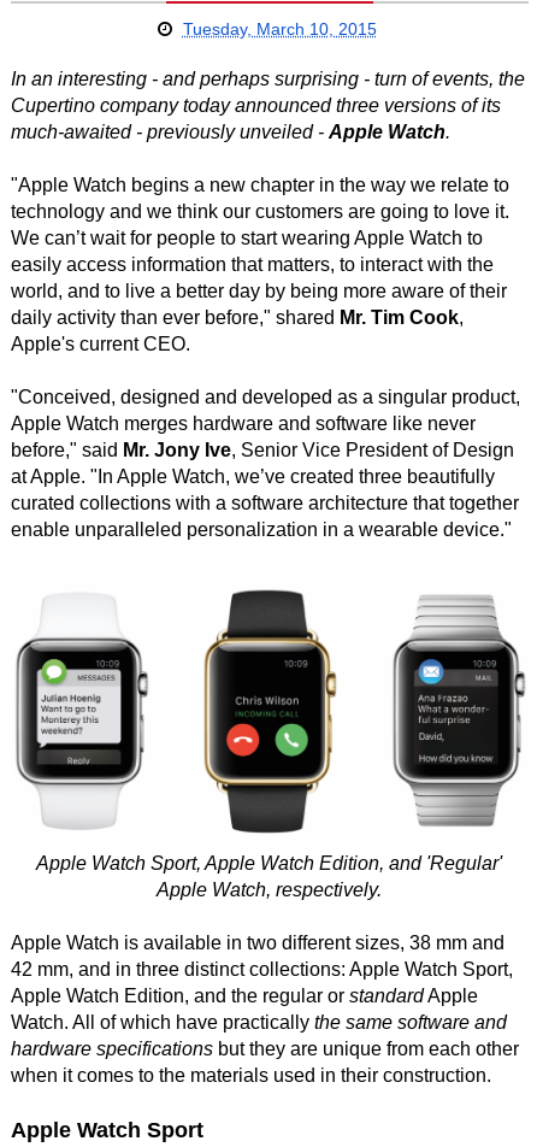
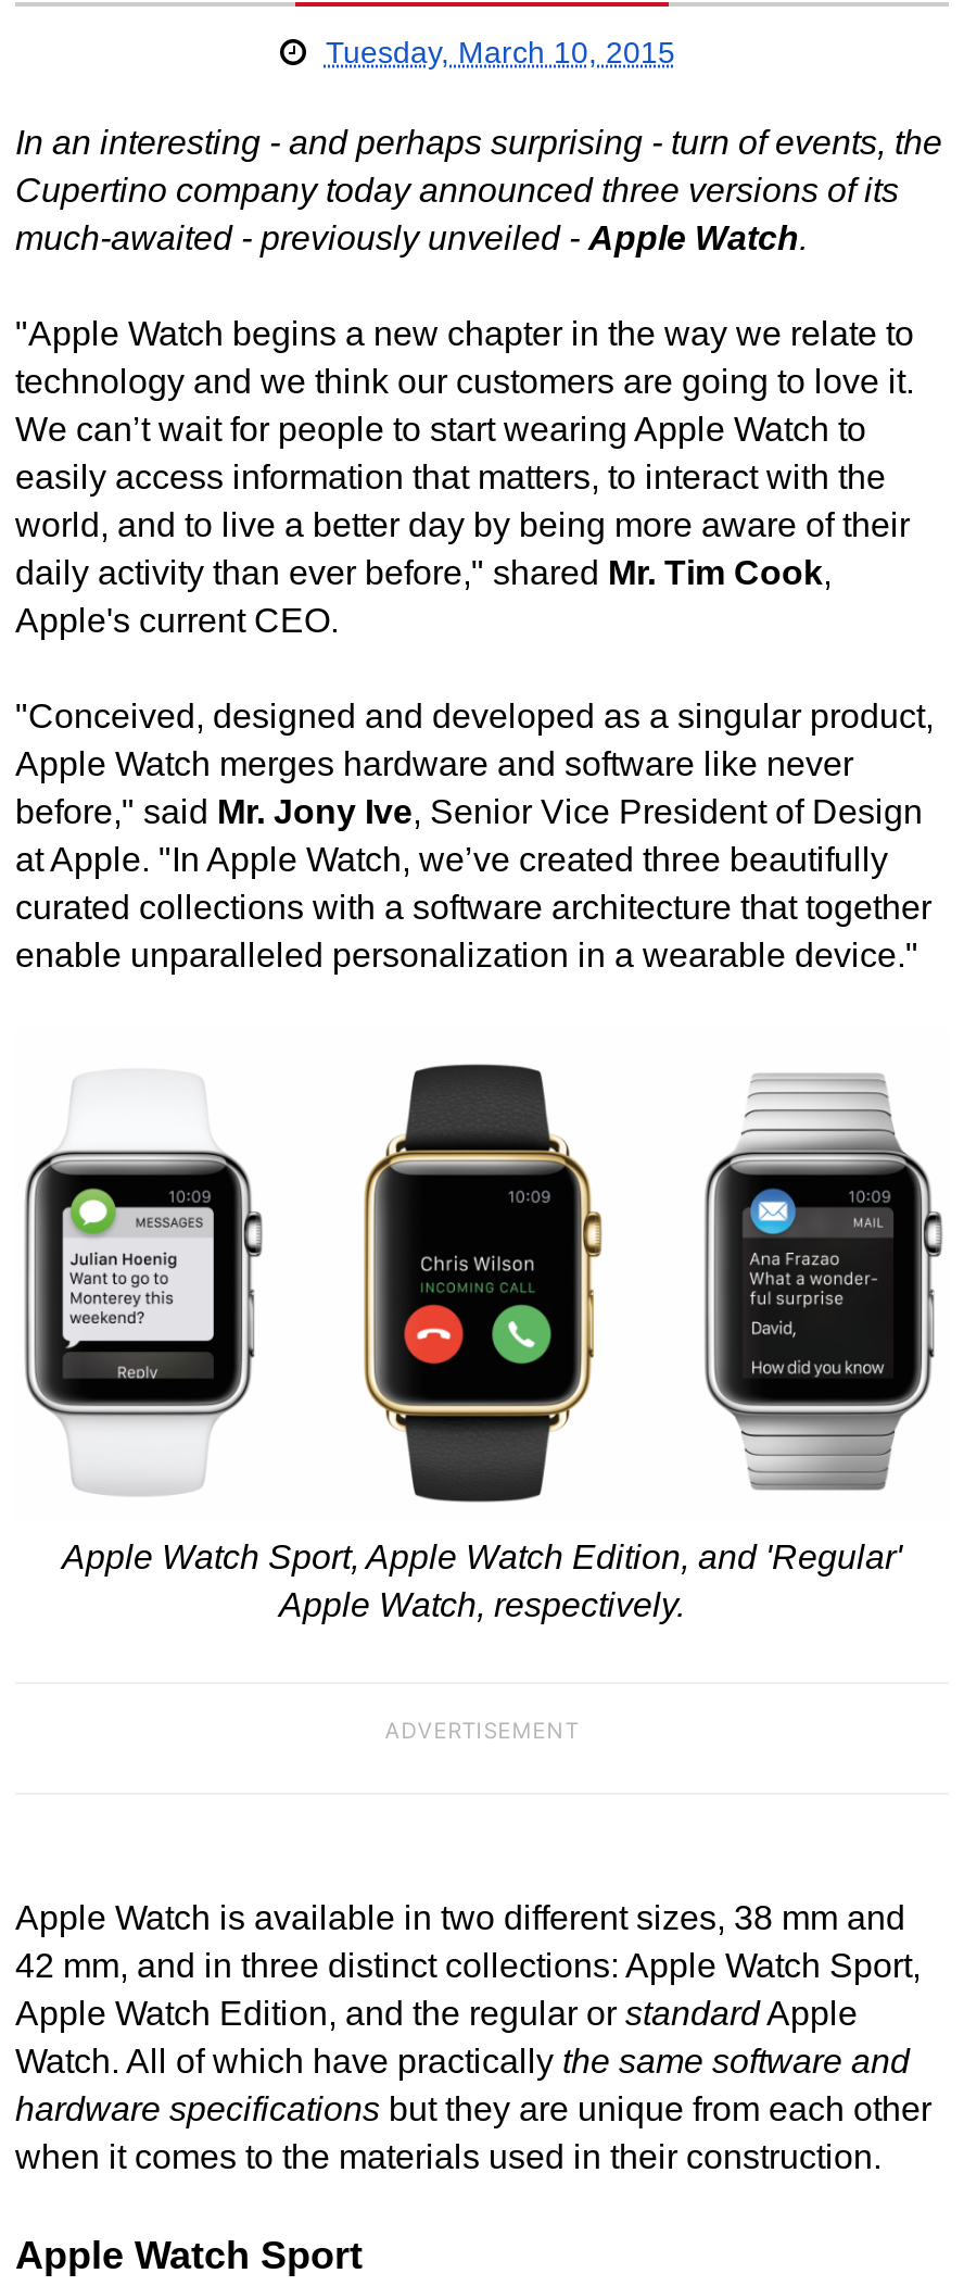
+ ADVERTISEMENT
